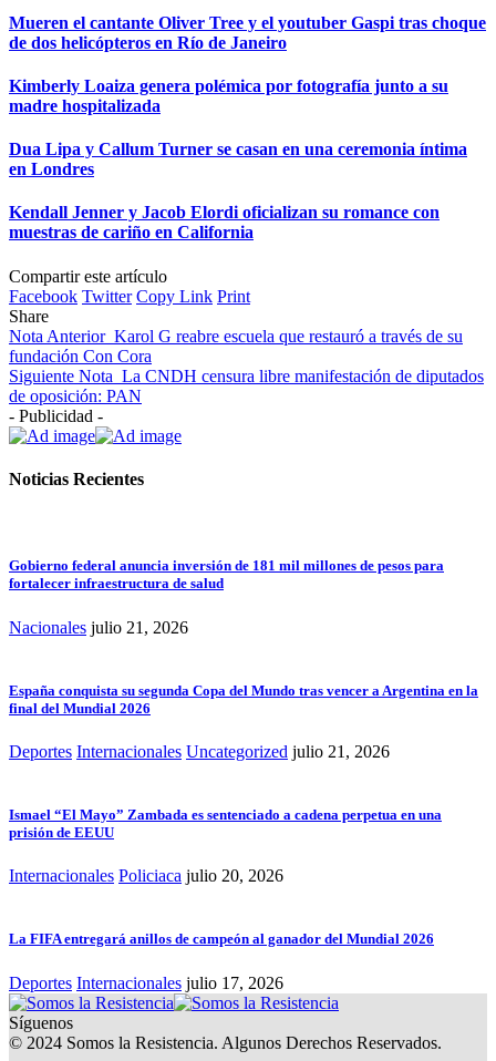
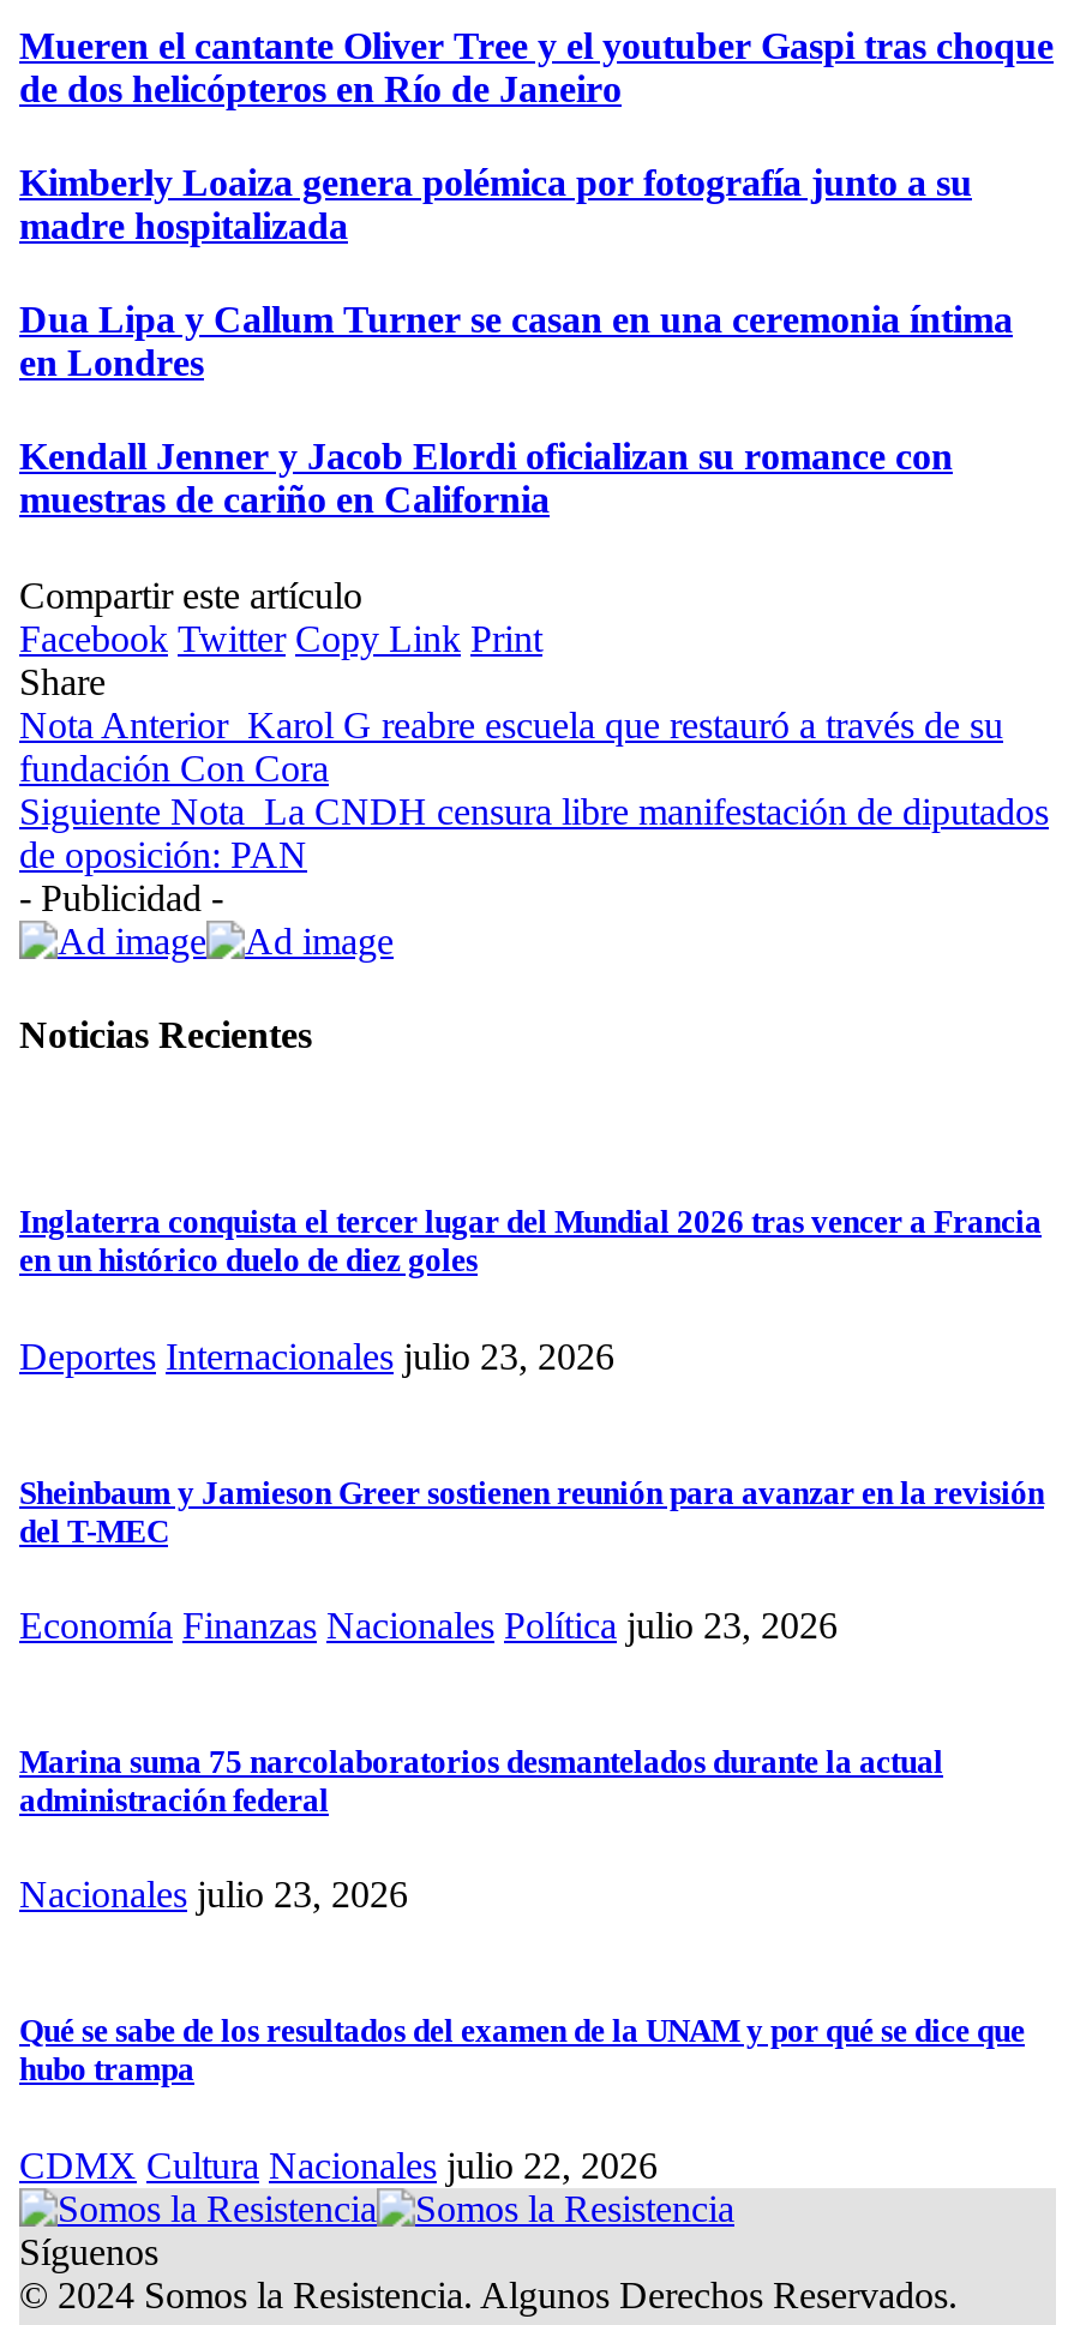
- Gobierno federal anuncia inversión de 181 mil millones de pesos para
- fortalecer infraestructura de salud
+ Inglaterra conquista el tercer lugar del Mundial 2026 tras vencer a Francia
+ en un histórico duelo de diez goles

- Nacionales julio 21, 2026
+ Deportes Internacionales julio 23, 2026

- España conquista su segunda Copa del Mundo tras vencer a Argentina en la
- final del Mundial 2026
+ Sheinbaum y Jamieson Greer sostienen reunión para avanzar en la revisión
+ del T-MEC

- Deportes Internacionales Uncategorized julio 21, 2026
+ Economía Finanzas Nacionales Política julio 23, 2026

- Ismael “El Mayo” Zambada es sentenciado a cadena perpetua en una
- prisión de EEUU
+ Marina suma 75 narcolaboratorios desmantelados durante la actual
+ administración federal

- Internacionales Policiaca julio 20, 2026
+ Nacionales julio 23, 2026

- La FIFA entregará anillos de campeón al ganador del Mundial 2026
+ Qué se sabe de los resultados del examen de la UNAM y por qué se dice que
+ hubo trampa

- Deportes Internacionales julio 17, 2026
+ CDMX Cultura Nacionales julio 22, 2026
